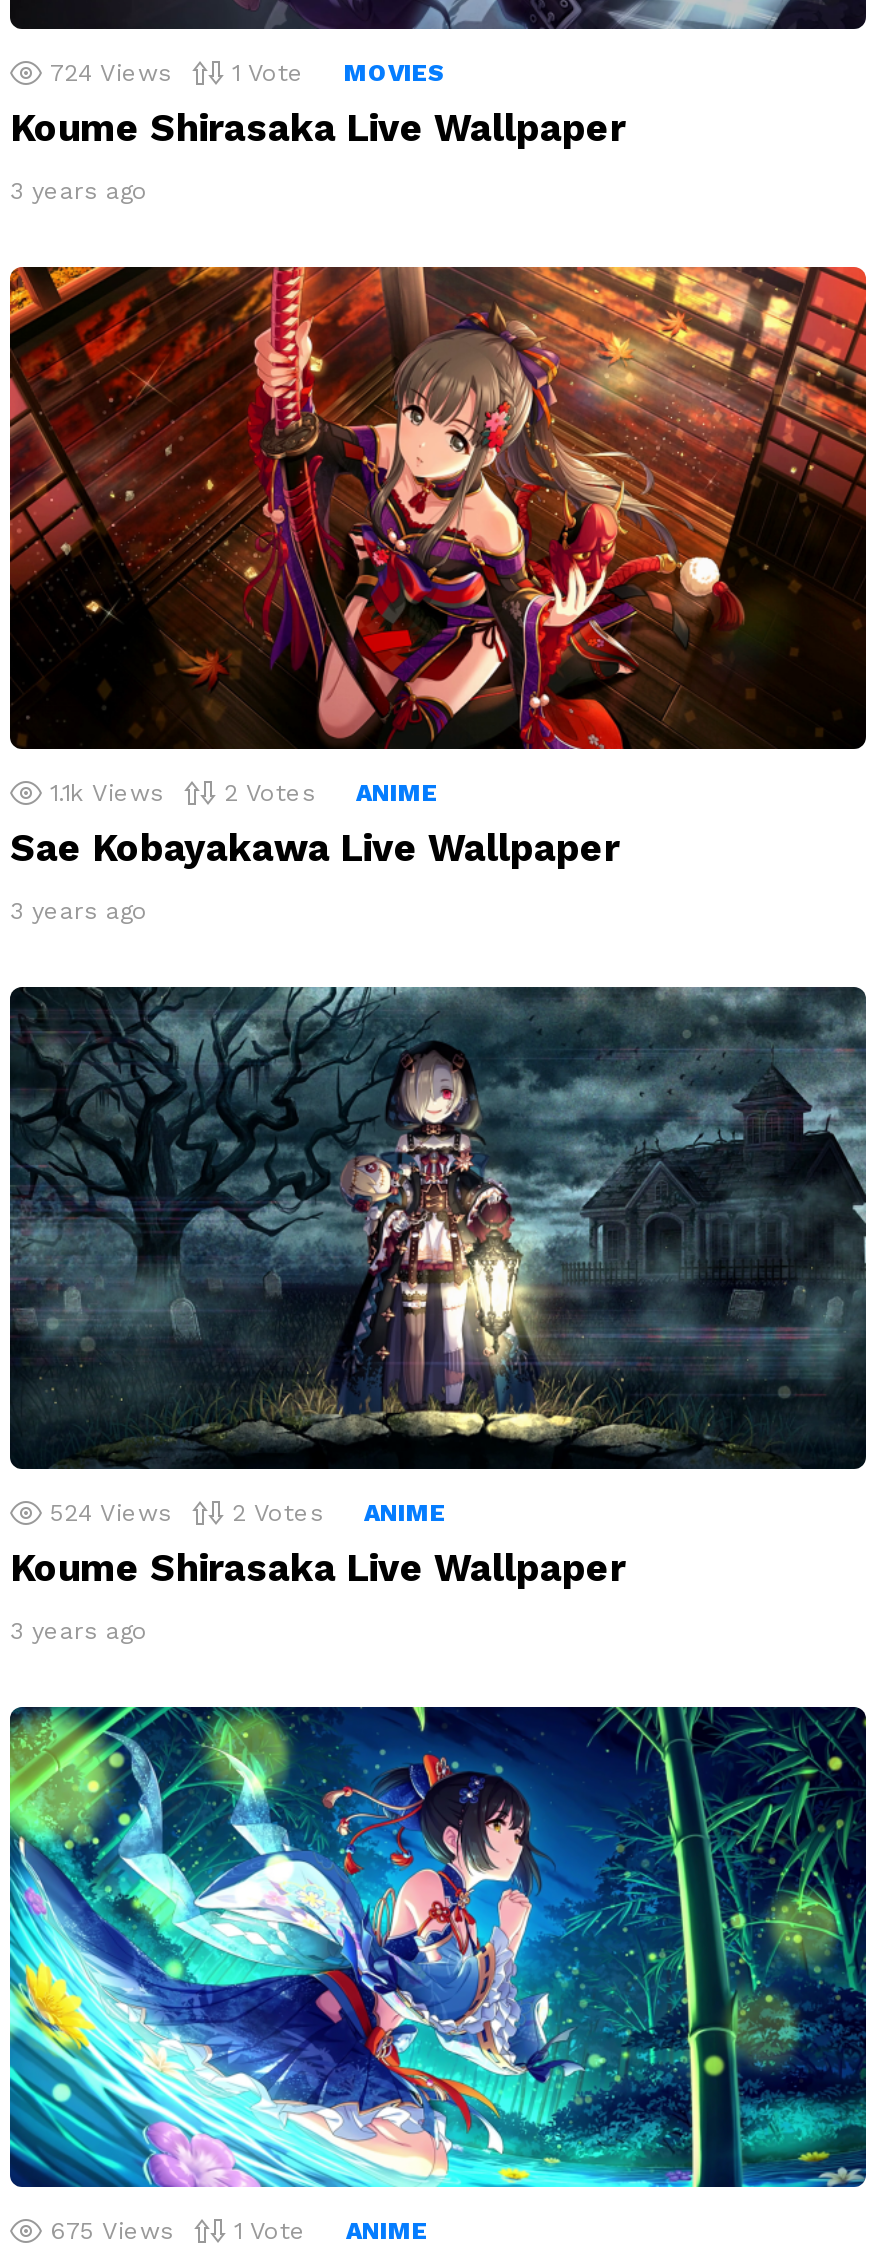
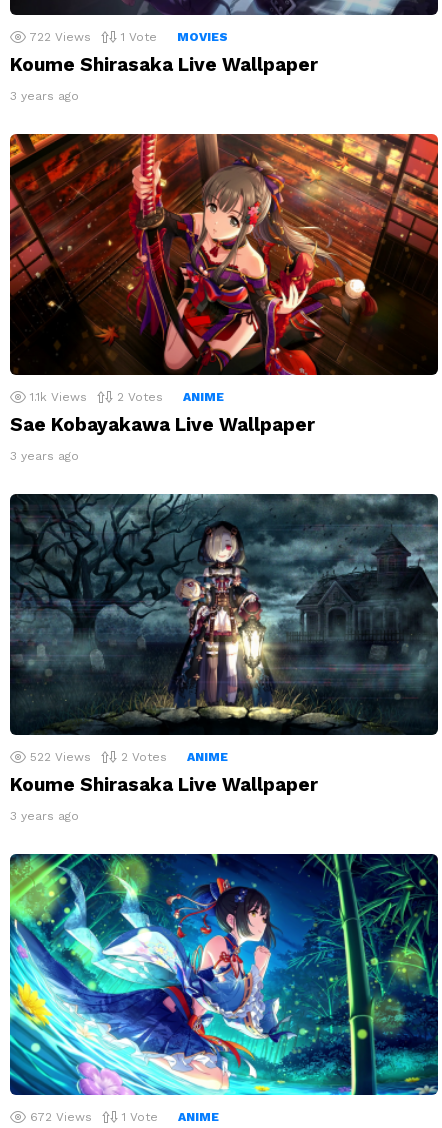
- 724 Views
+ 722 Views

- 524 Views
+ 522 Views

- 675 Views
+ 672 Views
